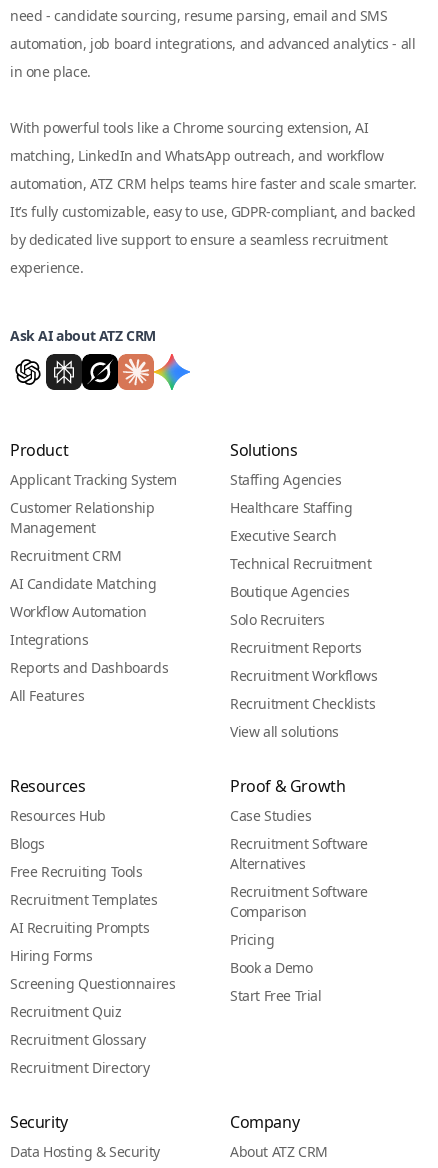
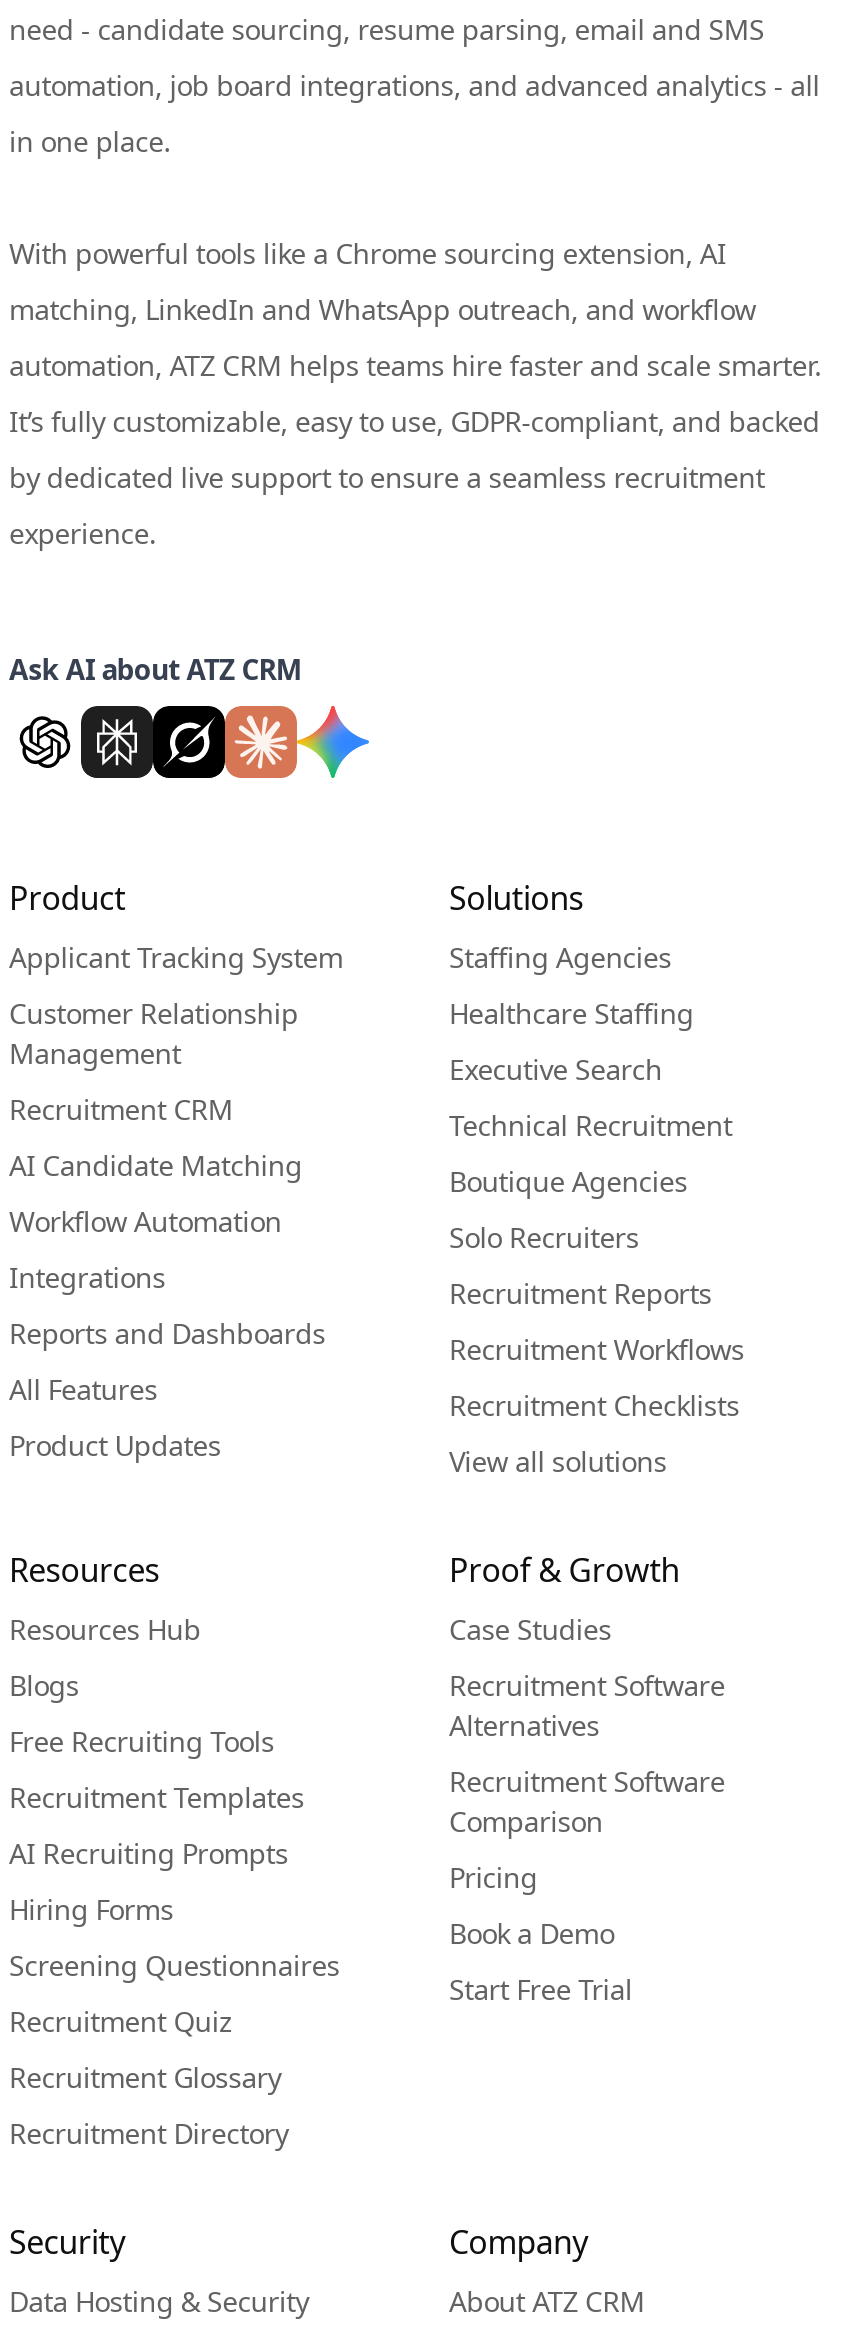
+ Product Updates
